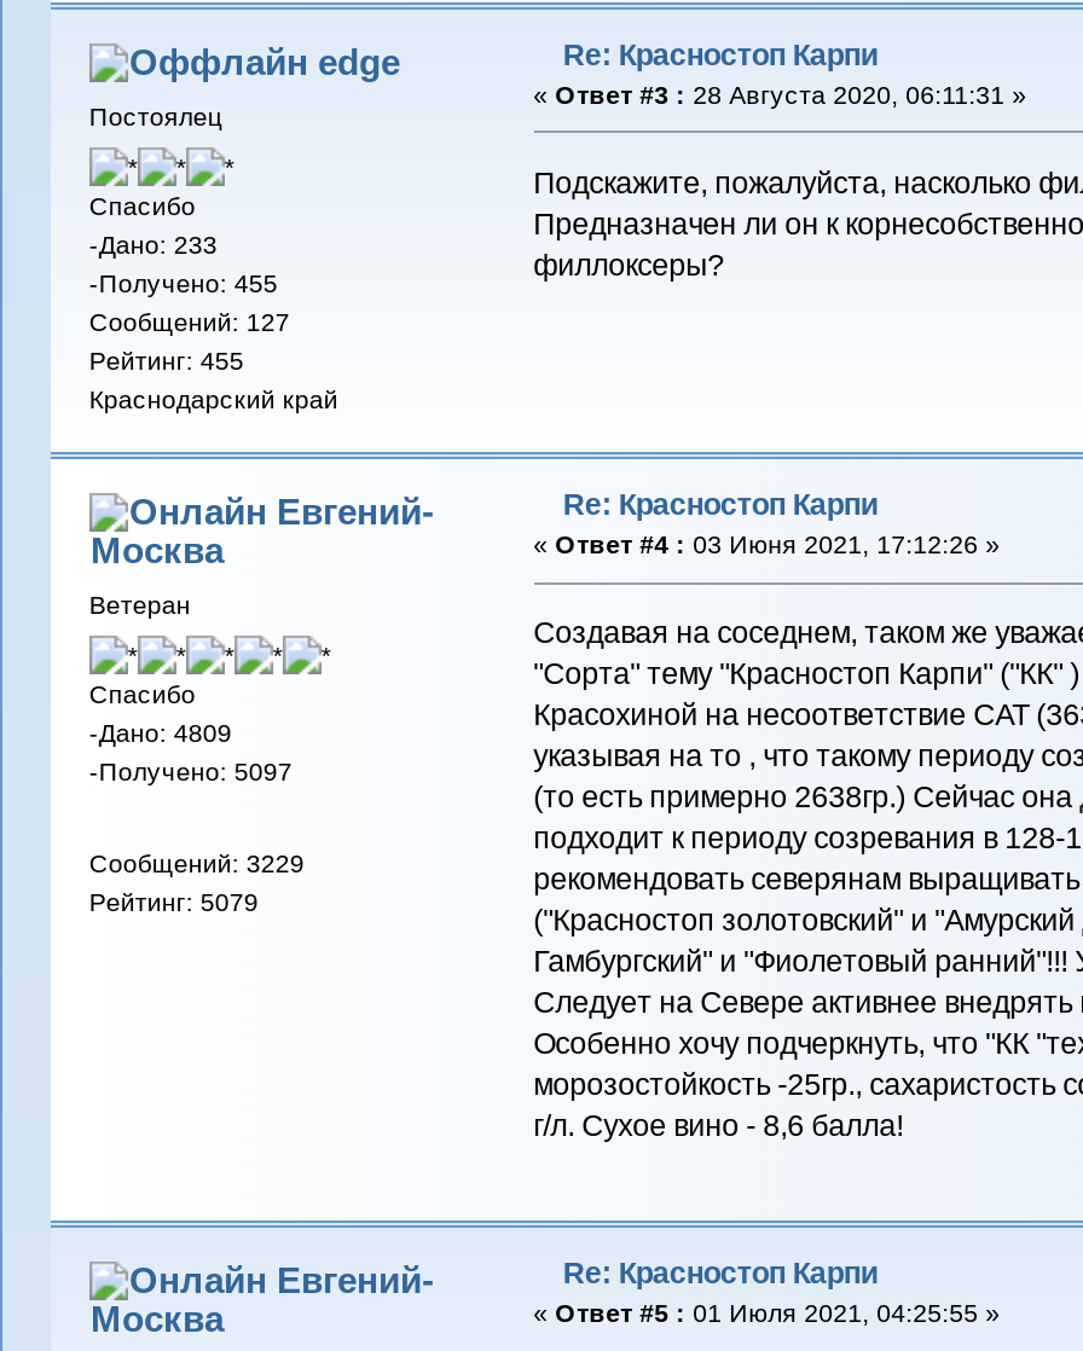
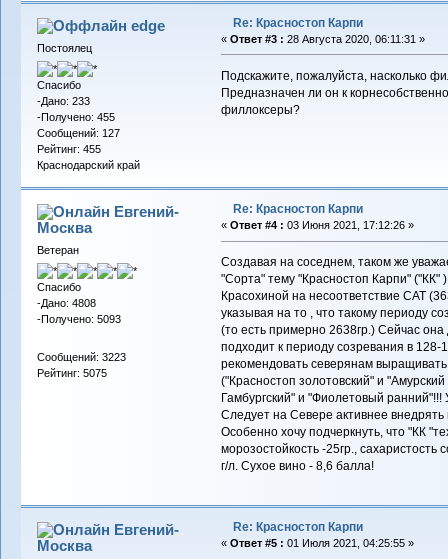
- -Дано: 4809
+ -Дано: 4808

- -Получено: 5097
+ -Получено: 5093

- Сообщений: 3229
+ Сообщений: 3223

- Рейтинг: 5079
+ Рейтинг: 5075
